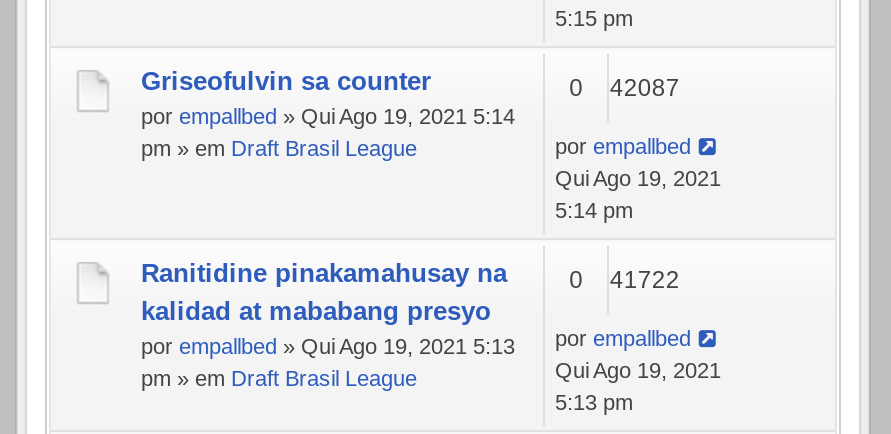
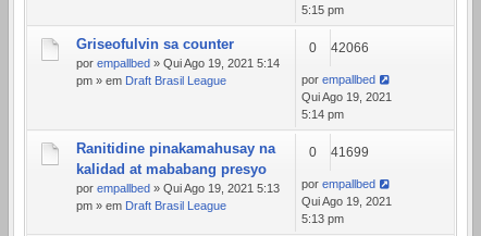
- 0 42087
+ 0 42066

- 0 41722
+ 0 41699
